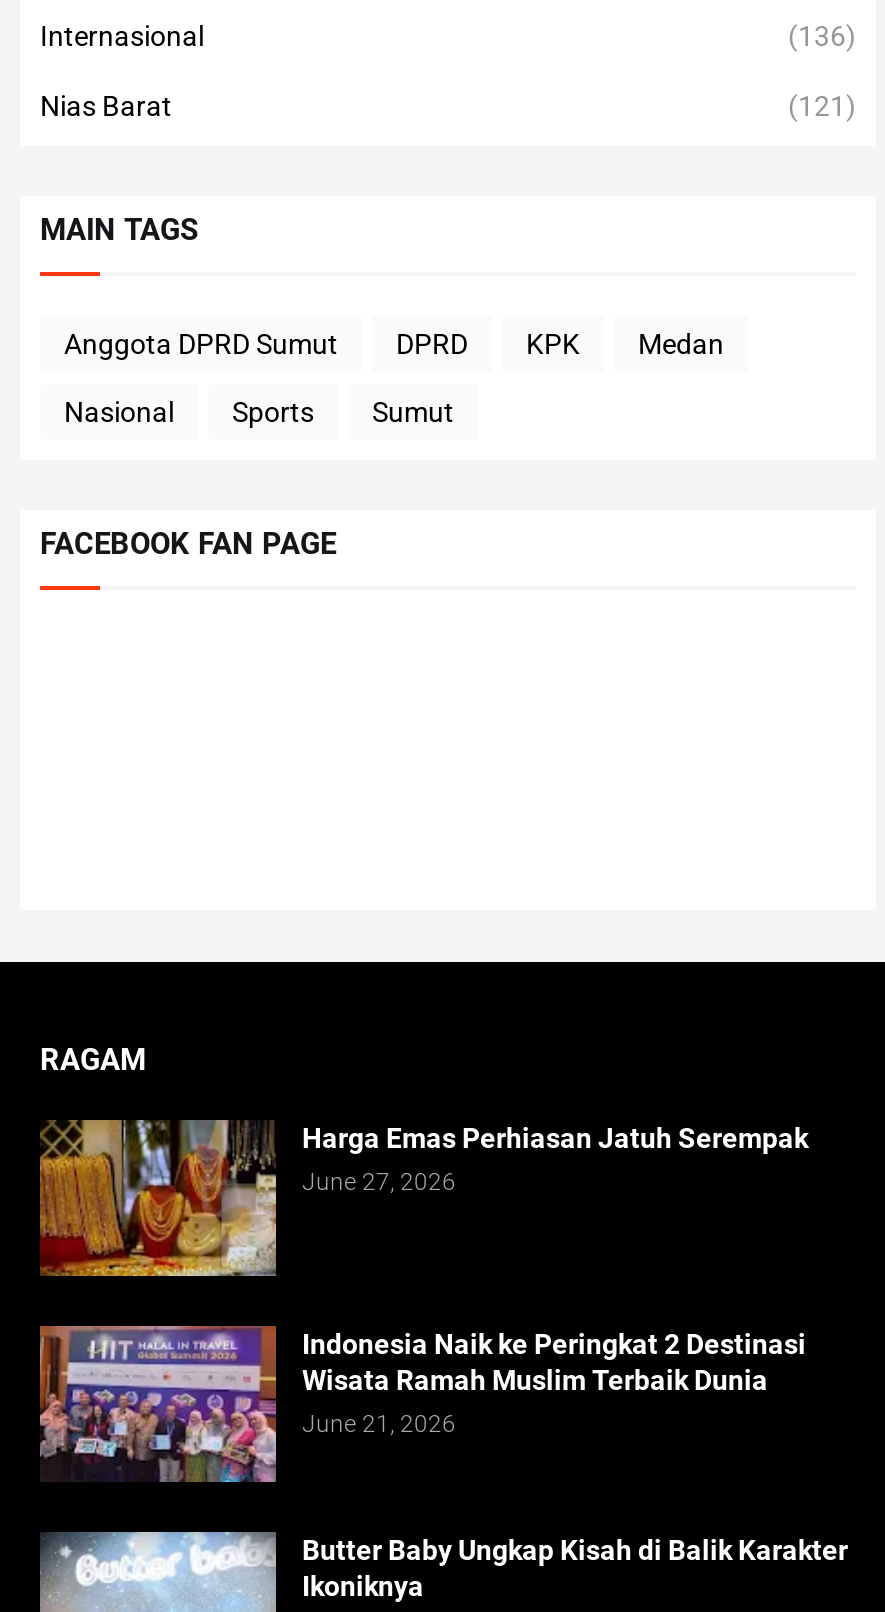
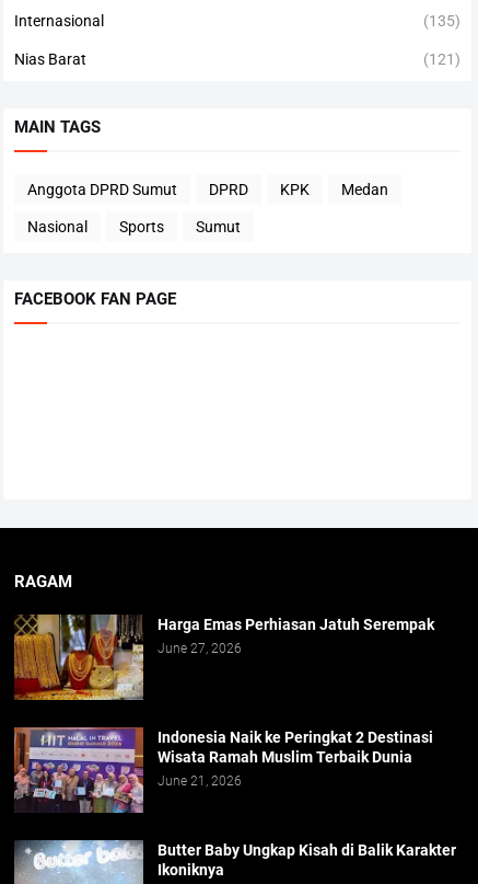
- (136)
+ (135)
